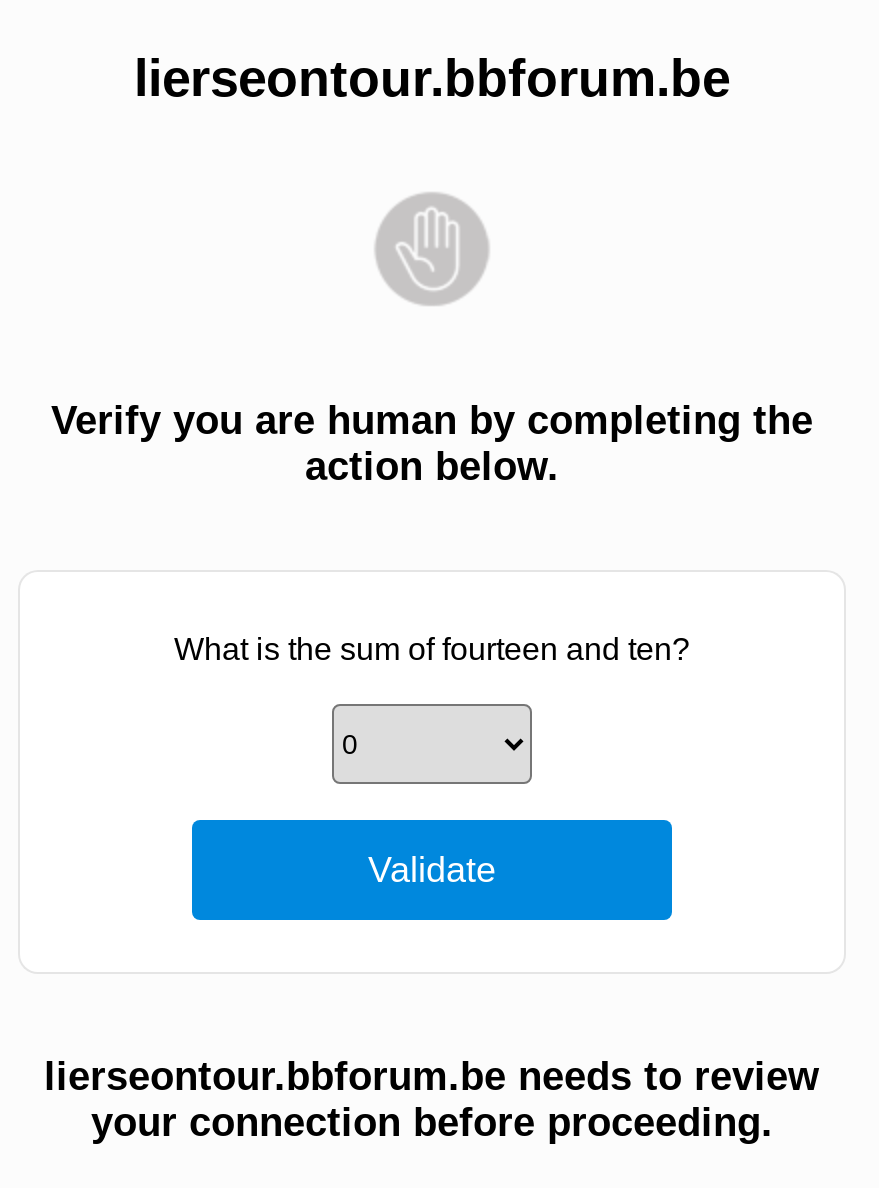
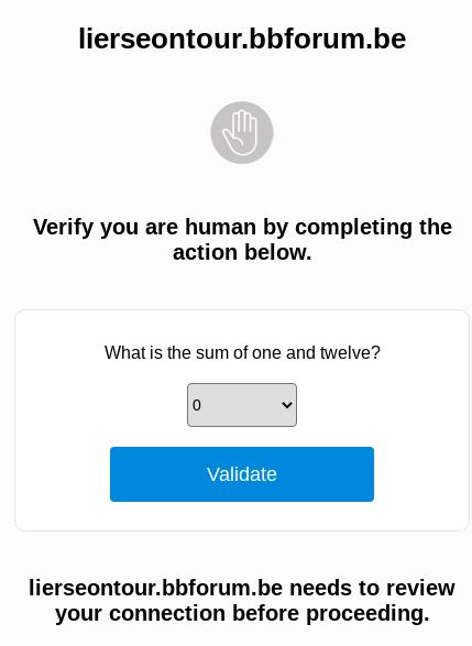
- What is the sum of fourteen and ten?
+ What is the sum of one and twelve?
